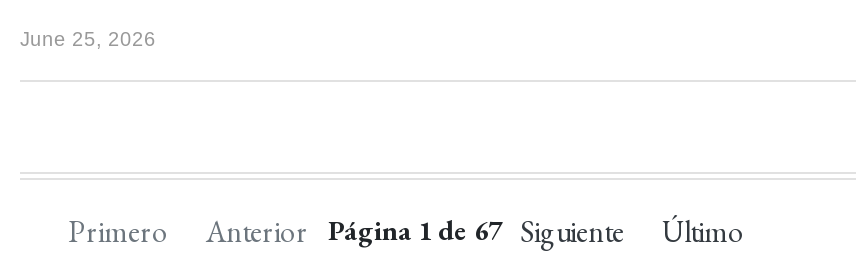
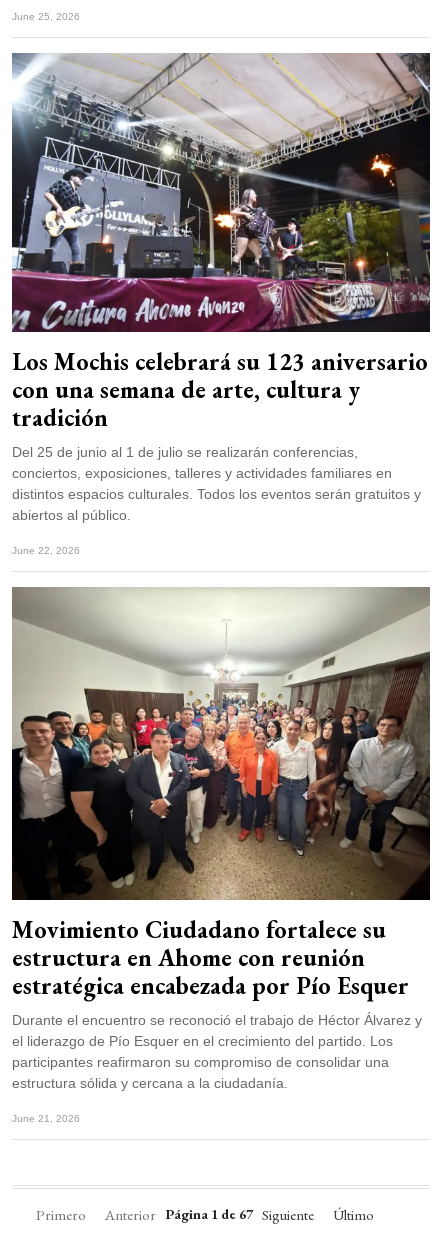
+ [image]
+ Los Mochis celebrará su 123 aniversario
+ con una semana de arte, cultura y
+ tradición
+ Del 25 de junio al 1 de julio se realizarán conferencias,
+ conciertos, exposiciones, talleres y actividades familiares en
+ distintos espacios culturales. Todos los eventos serán gratuitos y
+ abiertos al público.
+ June 22, 2026

+ [image]
+ Movimiento Ciudadano fortalece su
+ estructura en Ahome con reunión
+ estratégica encabezada por Pío Esquer
+ Durante el encuentro se reconoció el trabajo de Héctor Álvarez y
+ el liderazgo de Pío Esquer en el crecimiento del partido. Los
+ participantes reafirmaron su compromiso de consolidar una
+ estructura sólida y cercana a la ciudadanía.
+ June 21, 2026
